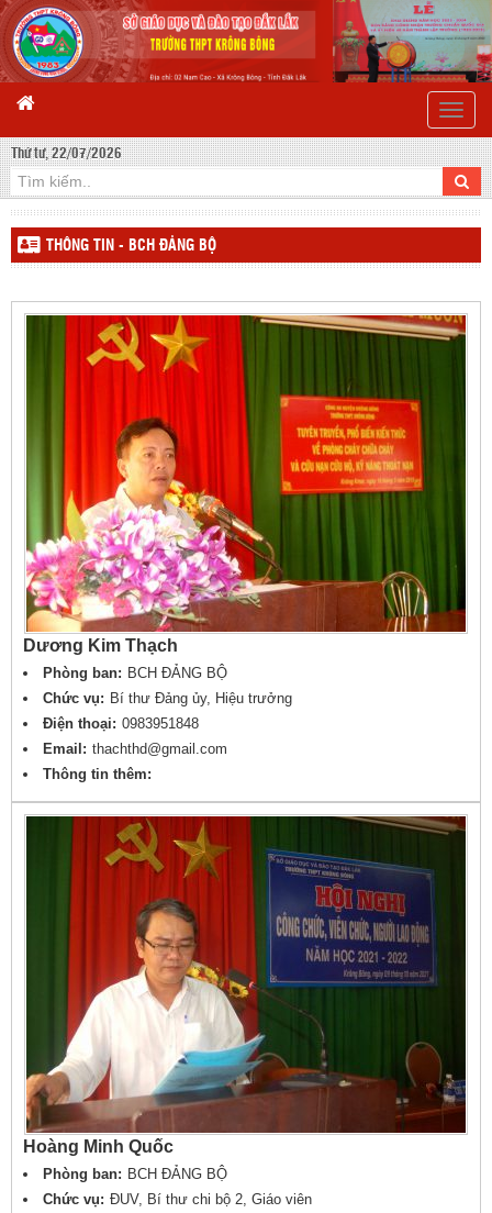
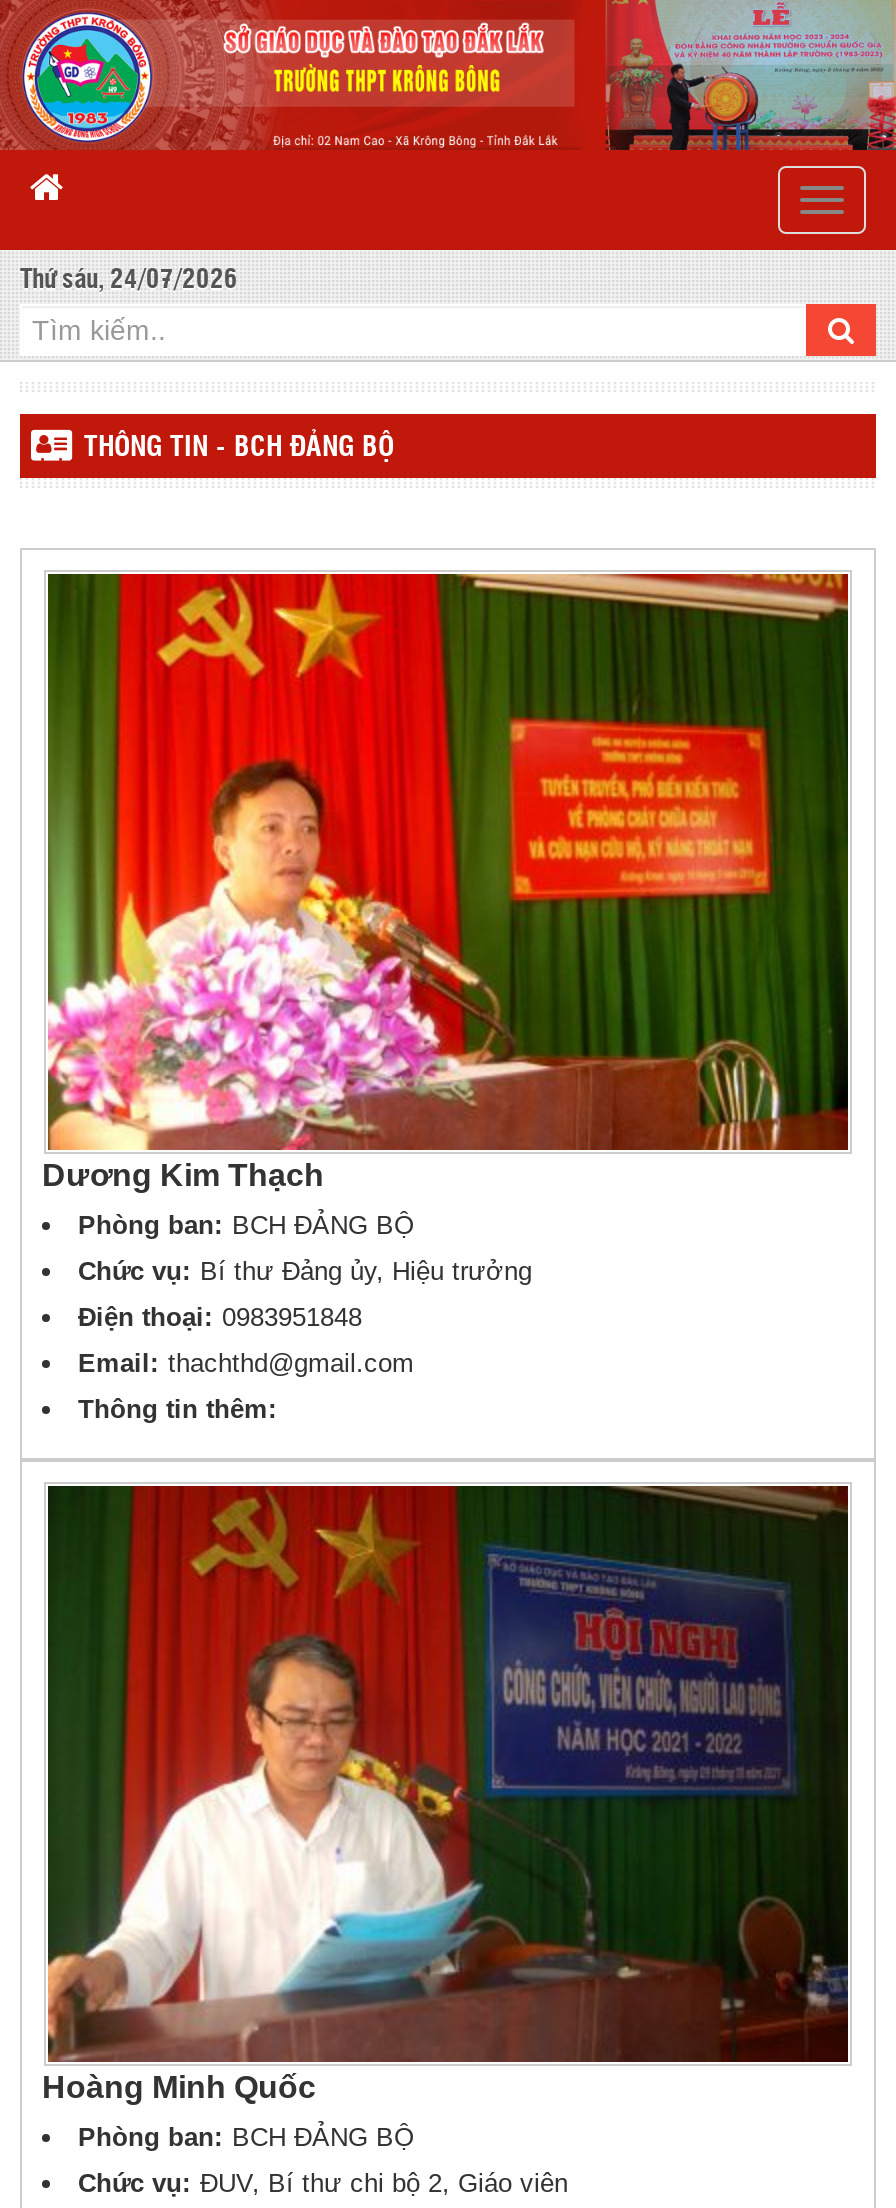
- Thứ tư, 22/07/2026
+ Thứ sáu, 24/07/2026
